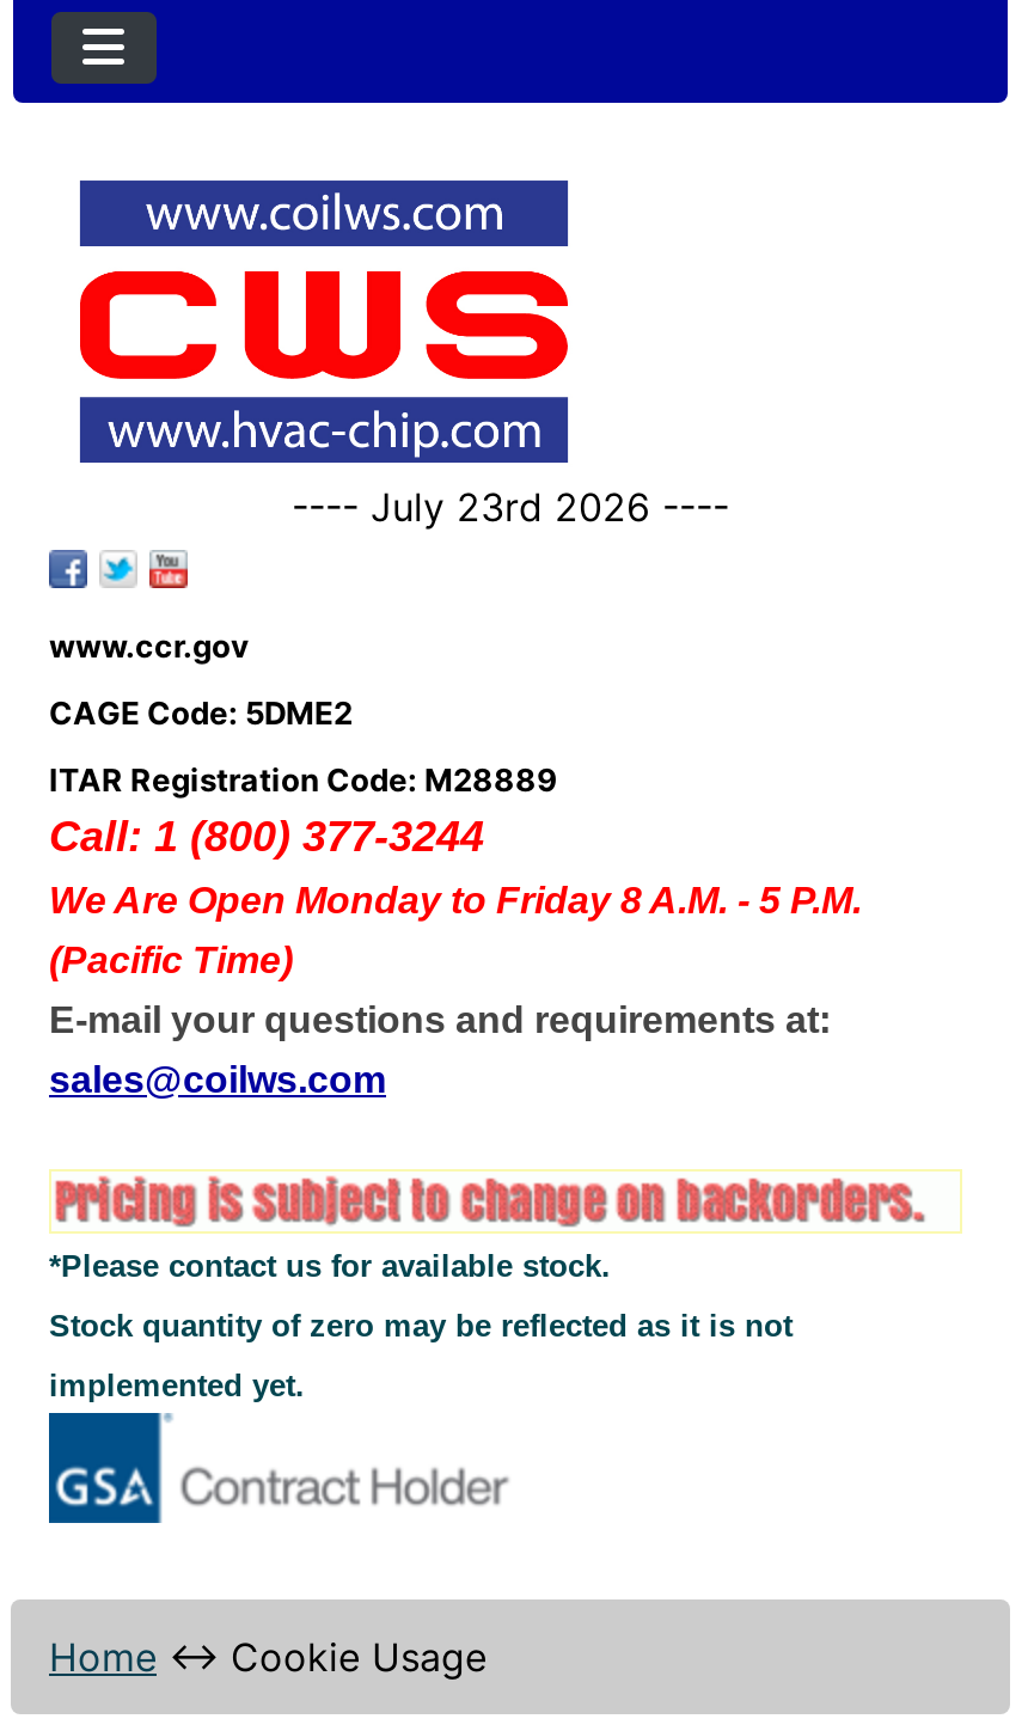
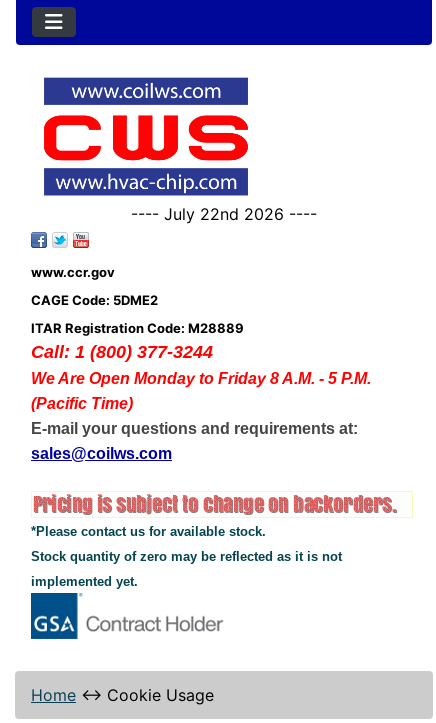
- ---- July 23rd 2026 ----
+ ---- July 22nd 2026 ----
